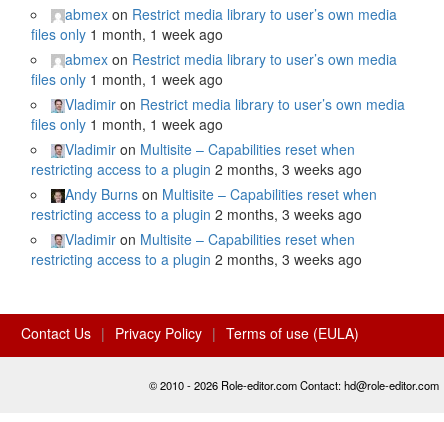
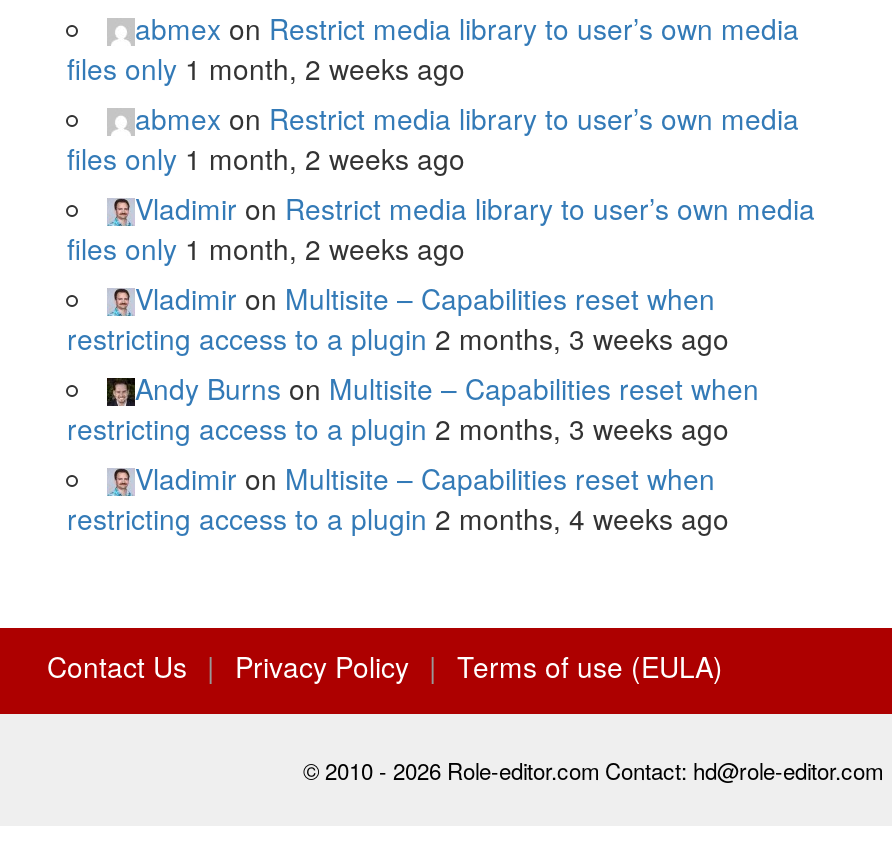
- files only 1 month, 1 week ago
+ files only 1 month, 2 weeks ago

- files only 1 month, 1 week ago
+ files only 1 month, 2 weeks ago

- files only 1 month, 1 week ago
+ files only 1 month, 2 weeks ago

- restricting access to a plugin 2 months, 3 weeks ago
+ restricting access to a plugin 2 months, 4 weeks ago
